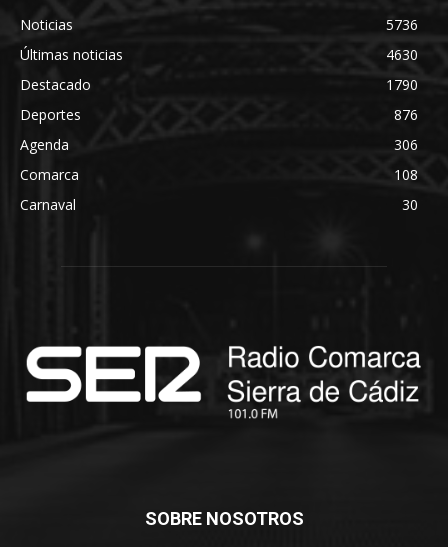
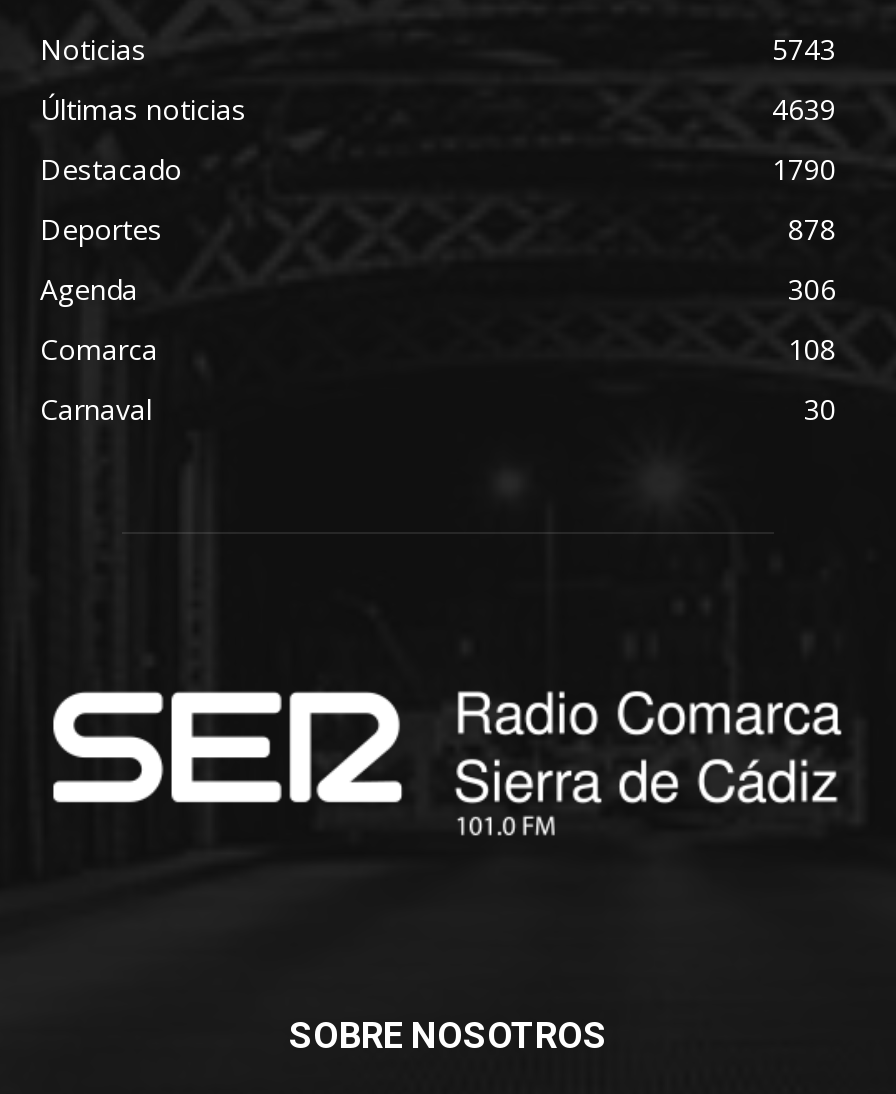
- 5736
+ 5743

- 4630
+ 4639

- 876
+ 878
